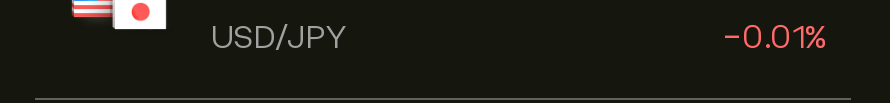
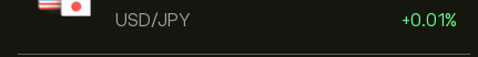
- -0.01%
+ +0.01%
